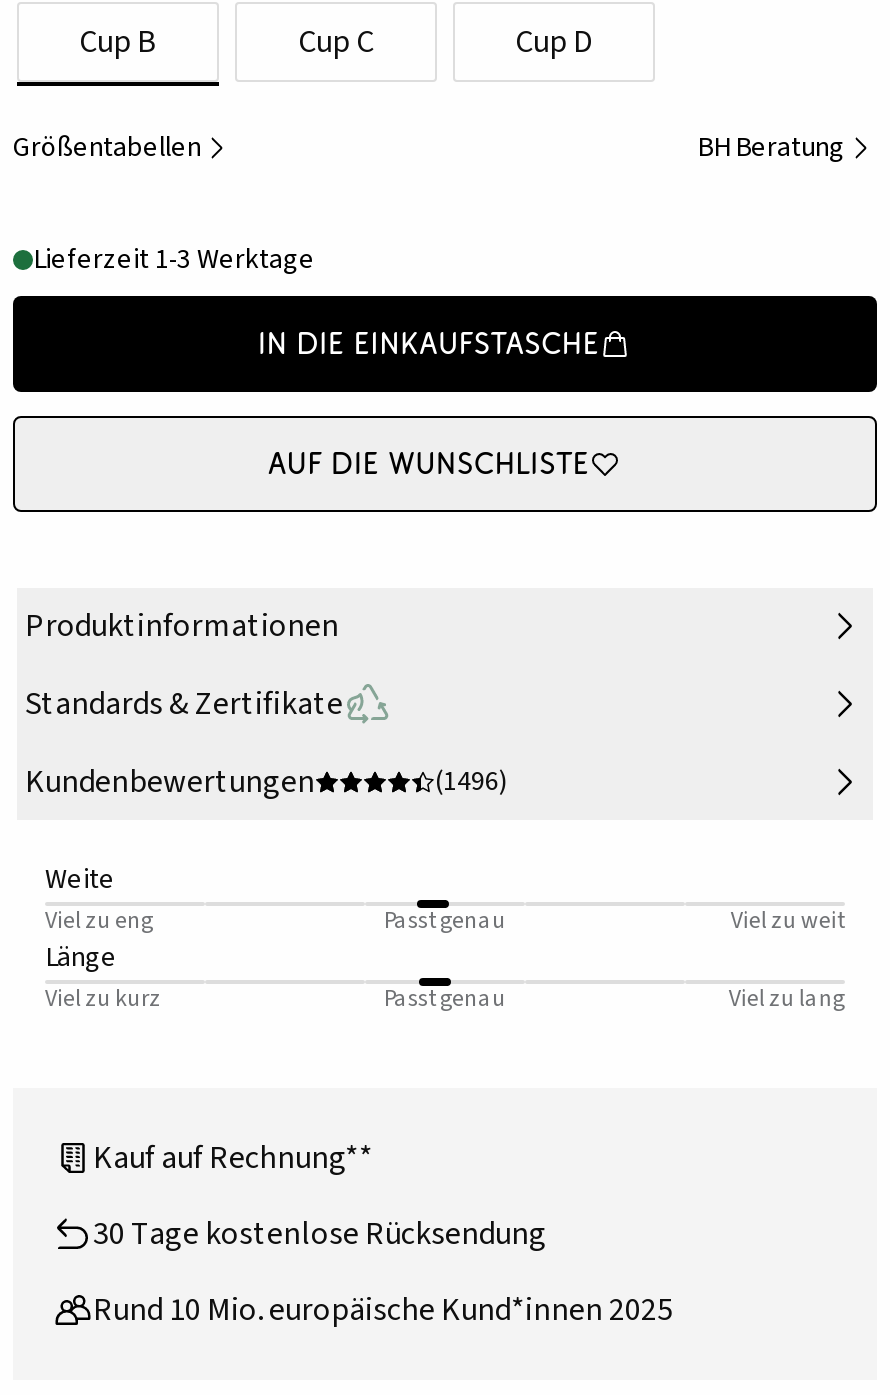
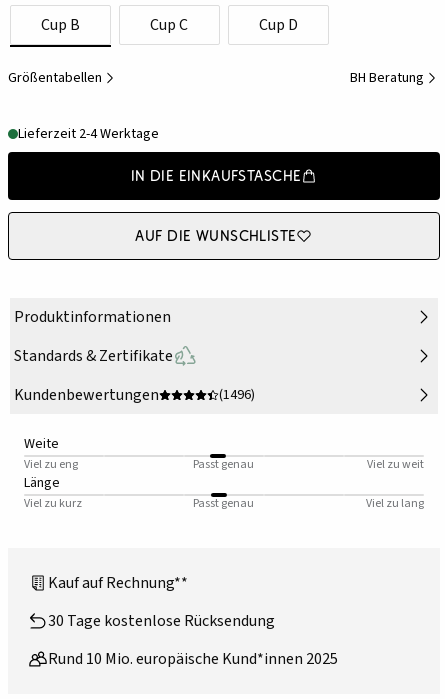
- Lieferzeit 1-3 Werktage
+ Lieferzeit 2-4 Werktage
